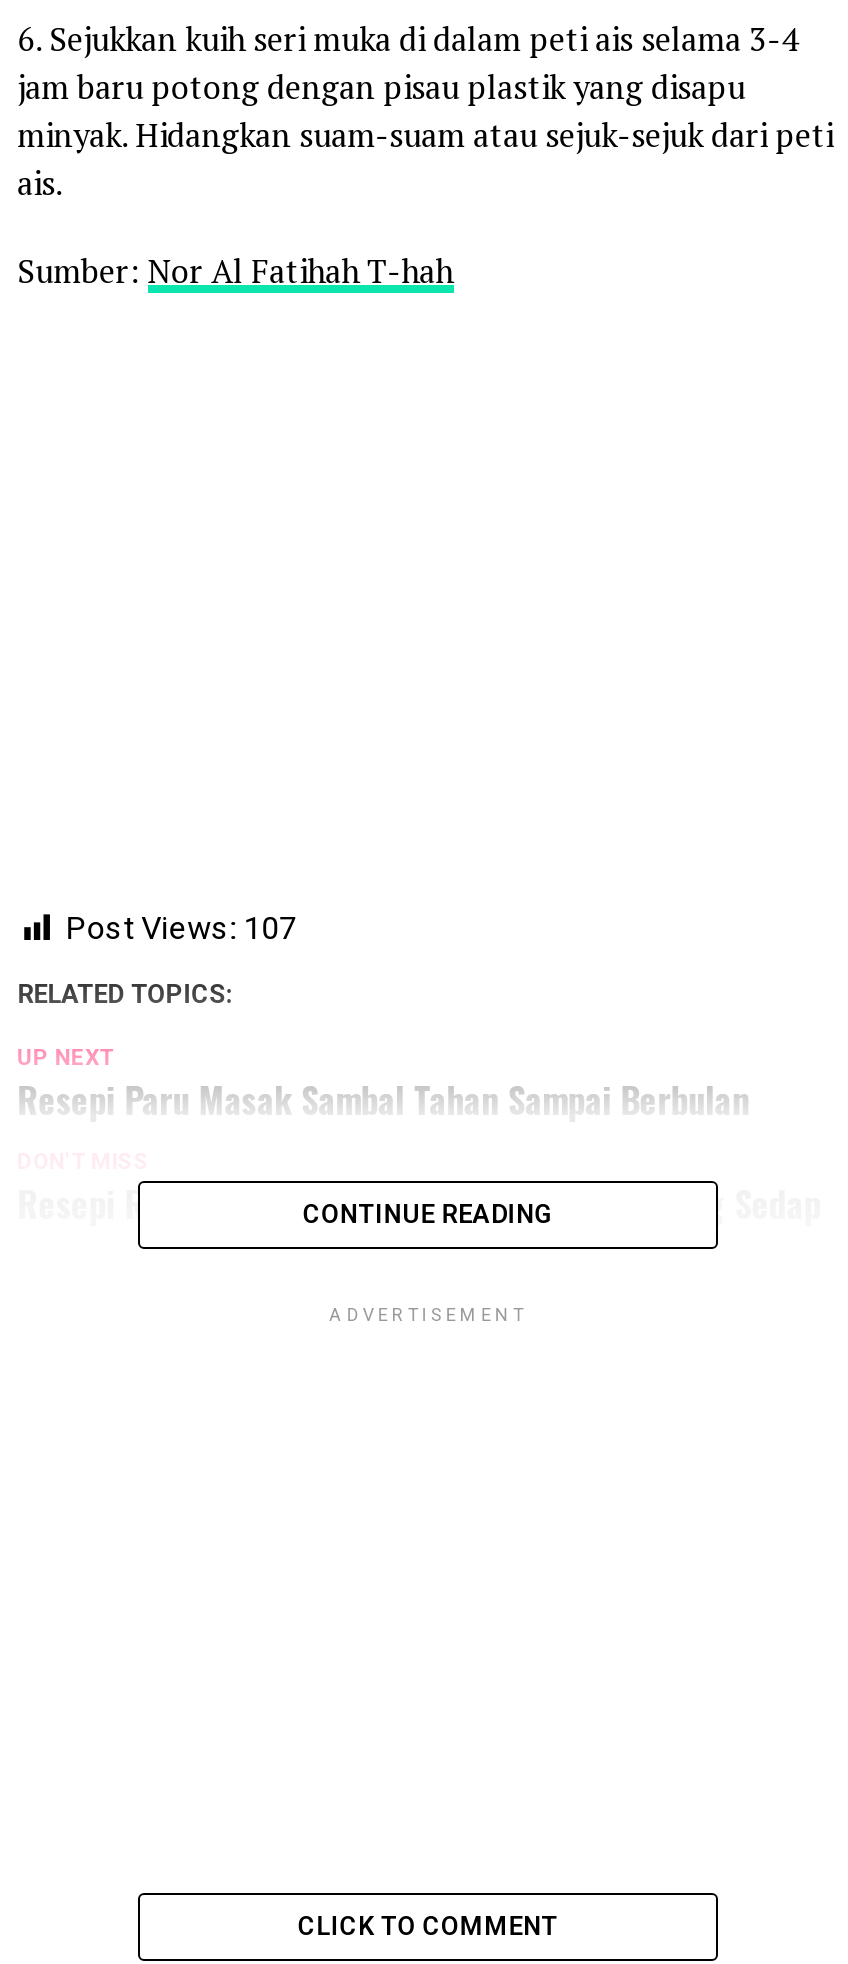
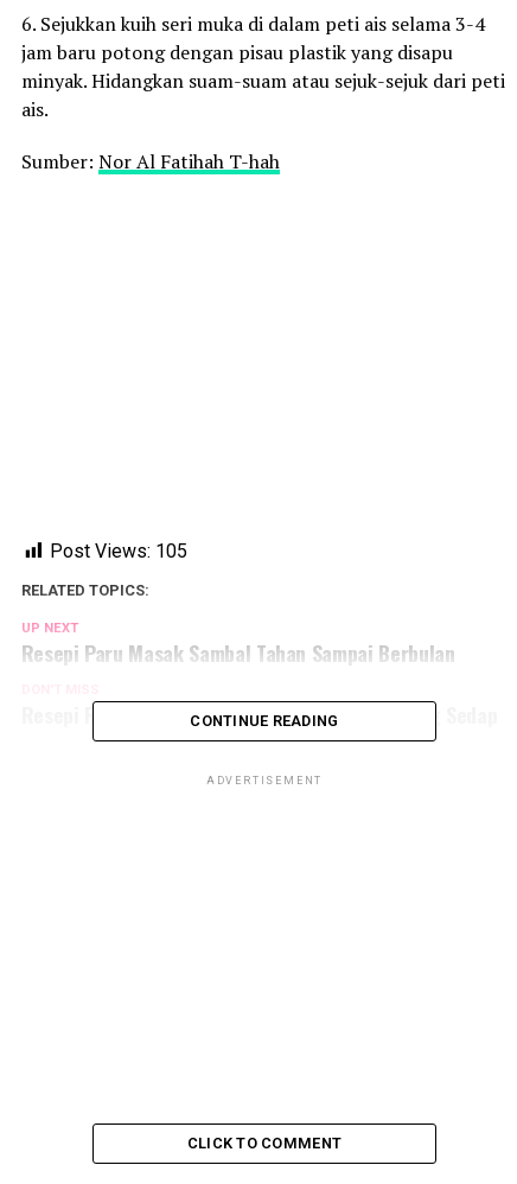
- Post Views: 107
+ Post Views: 105
